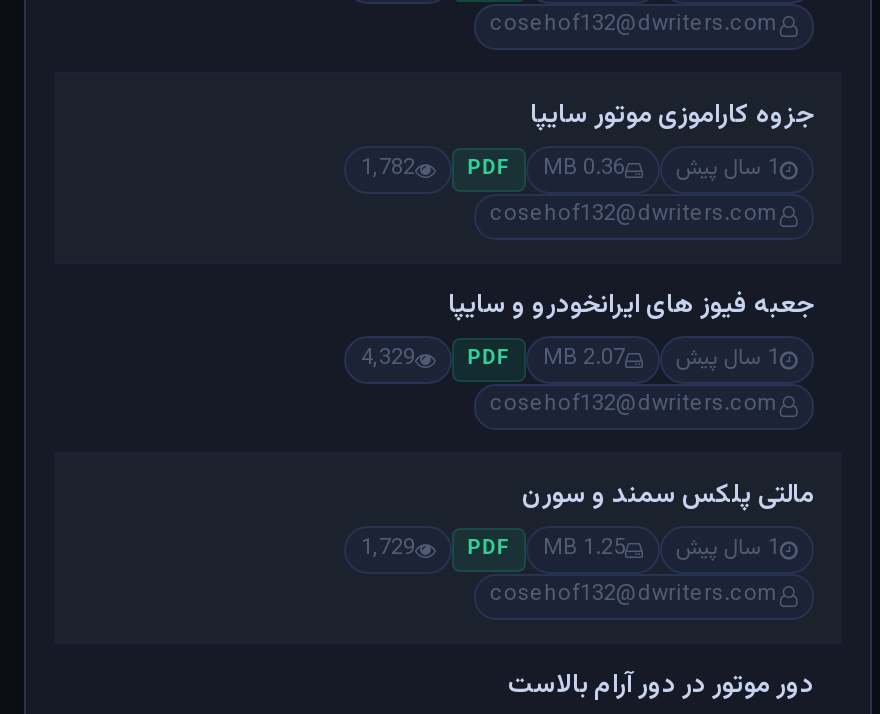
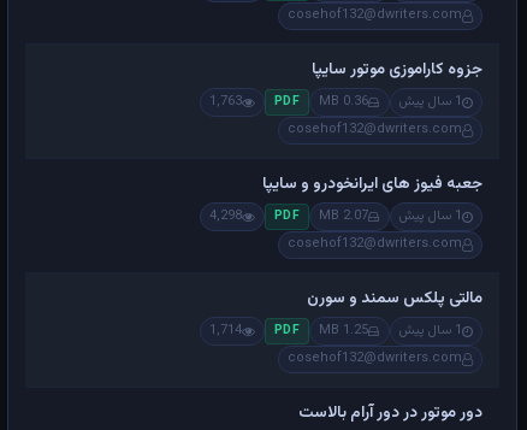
- 1,782 PDF
+ 1,763 PDF

- 4,329 PDF
+ 4,298 PDF

- 1,729 PDF
+ 1,714 PDF
